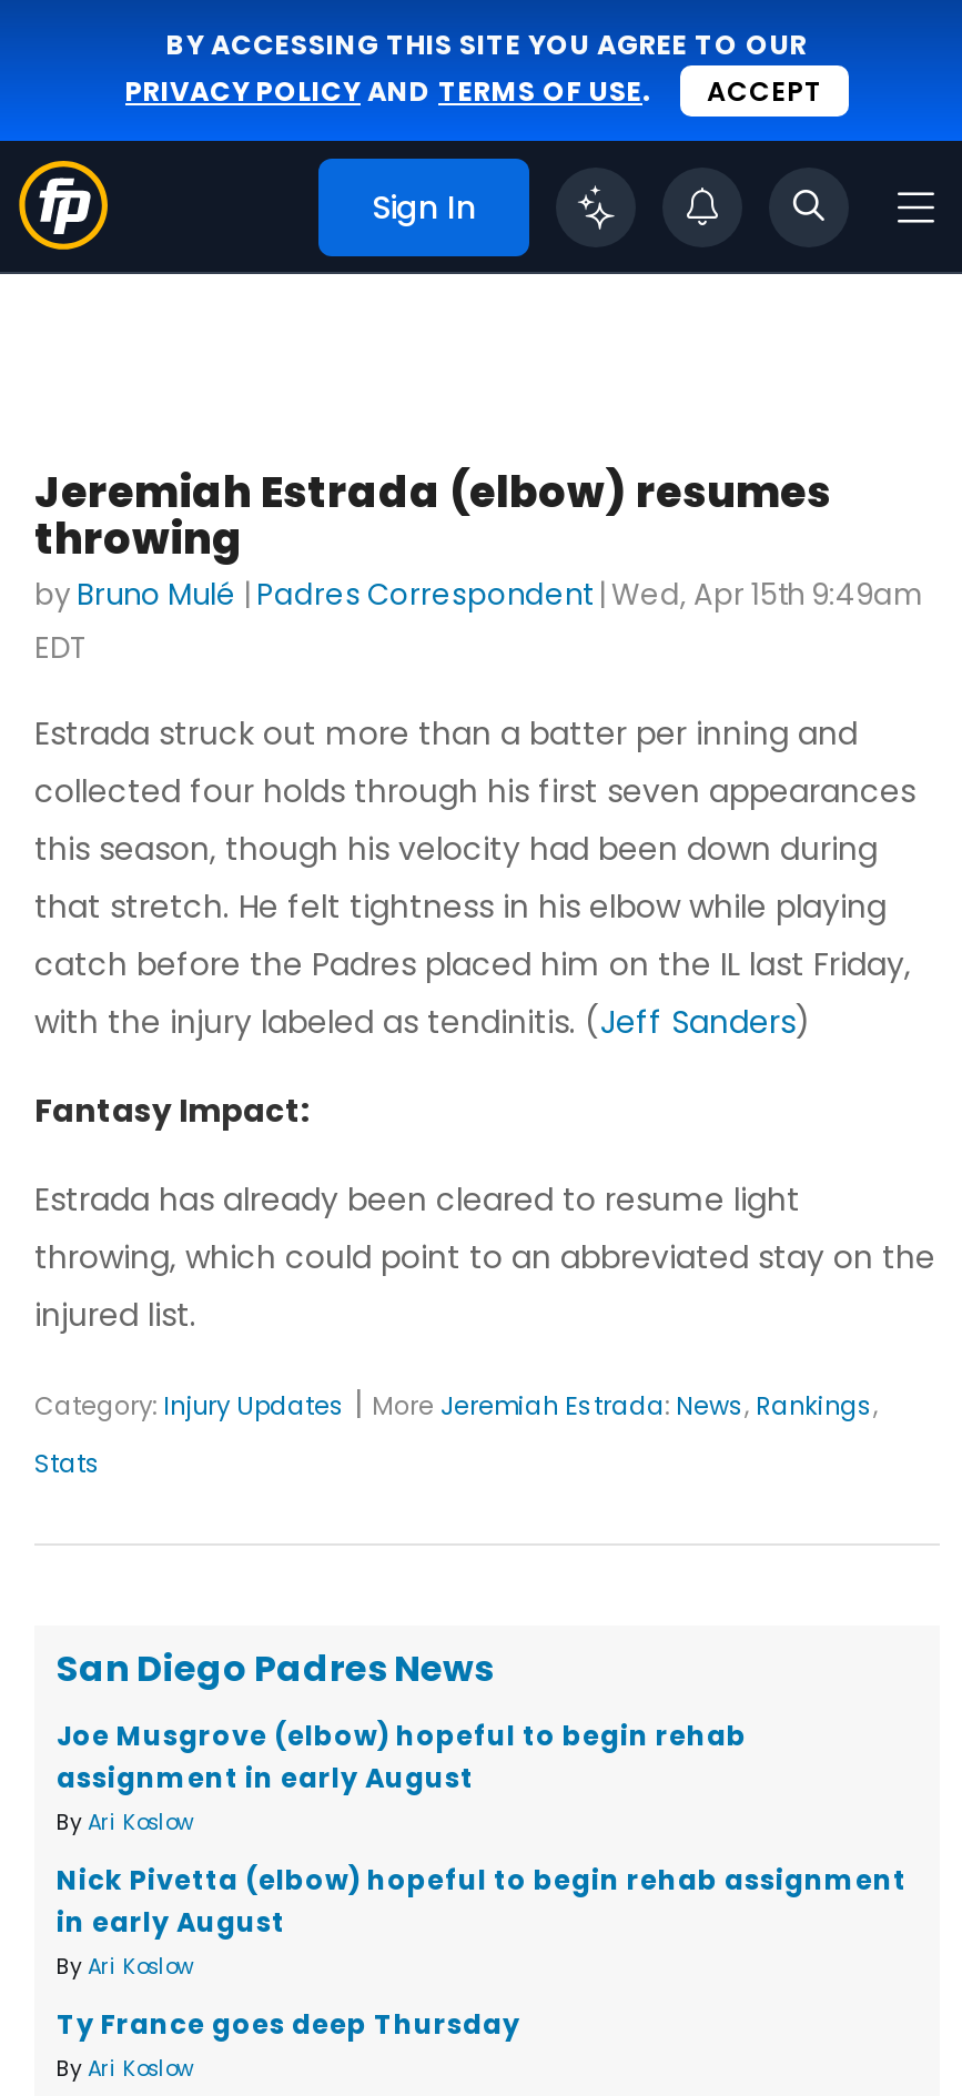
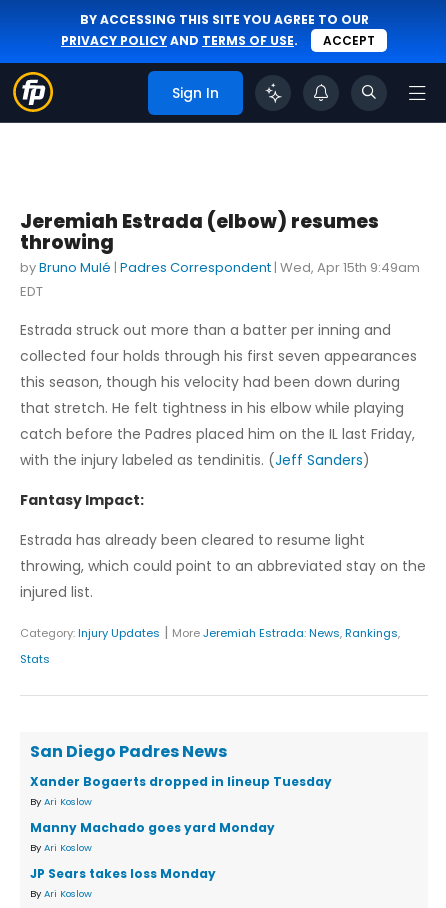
- Joe Musgrove (elbow) hopeful to begin rehab
- assignment in early August
+ Xander Bogaerts dropped in lineup Tuesday

- Nick Pivetta (elbow) hopeful to begin rehab assignment
- in early August
+ Manny Machado goes yard Monday

- Ty France goes deep Thursday
+ JP Sears takes loss Monday
